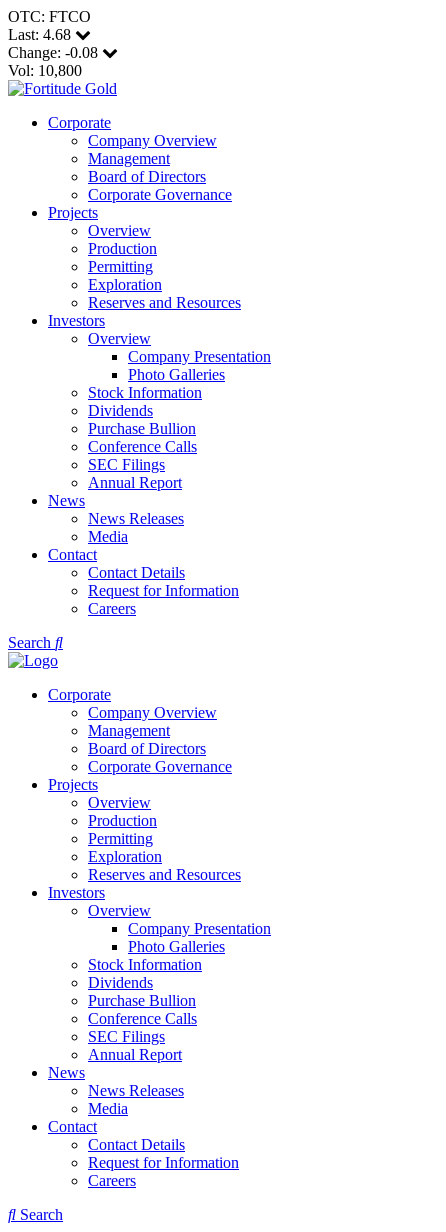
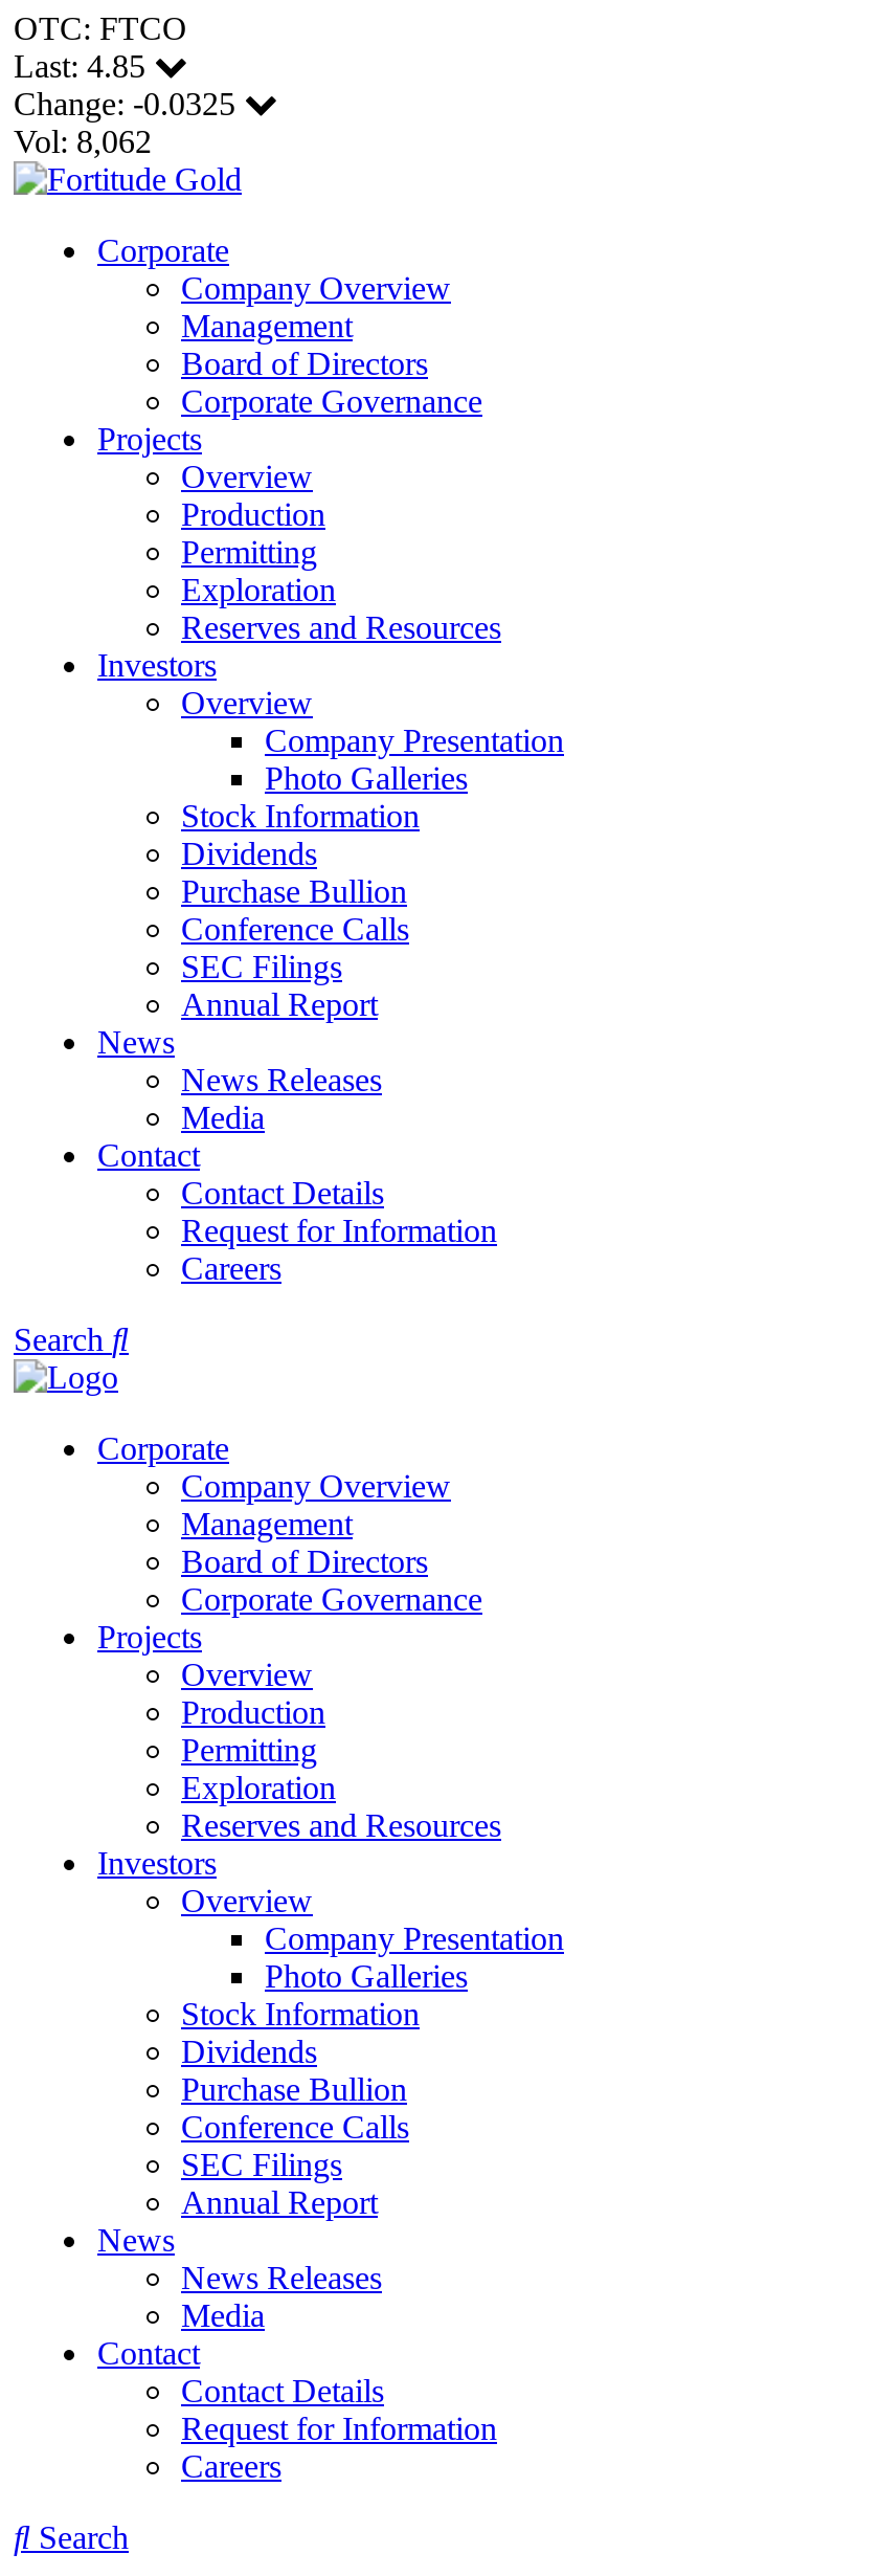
- Last: 4.68
+ Last: 4.85

- Change: -0.08
+ Change: -0.0325

- Vol: 10,800
+ Vol: 8,062
